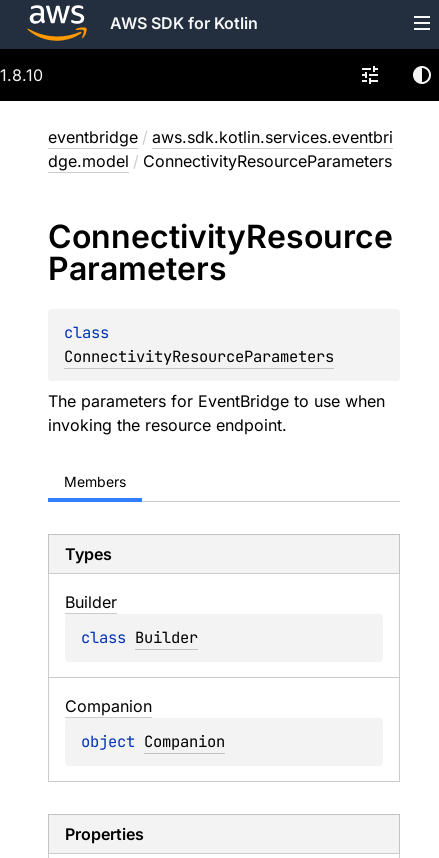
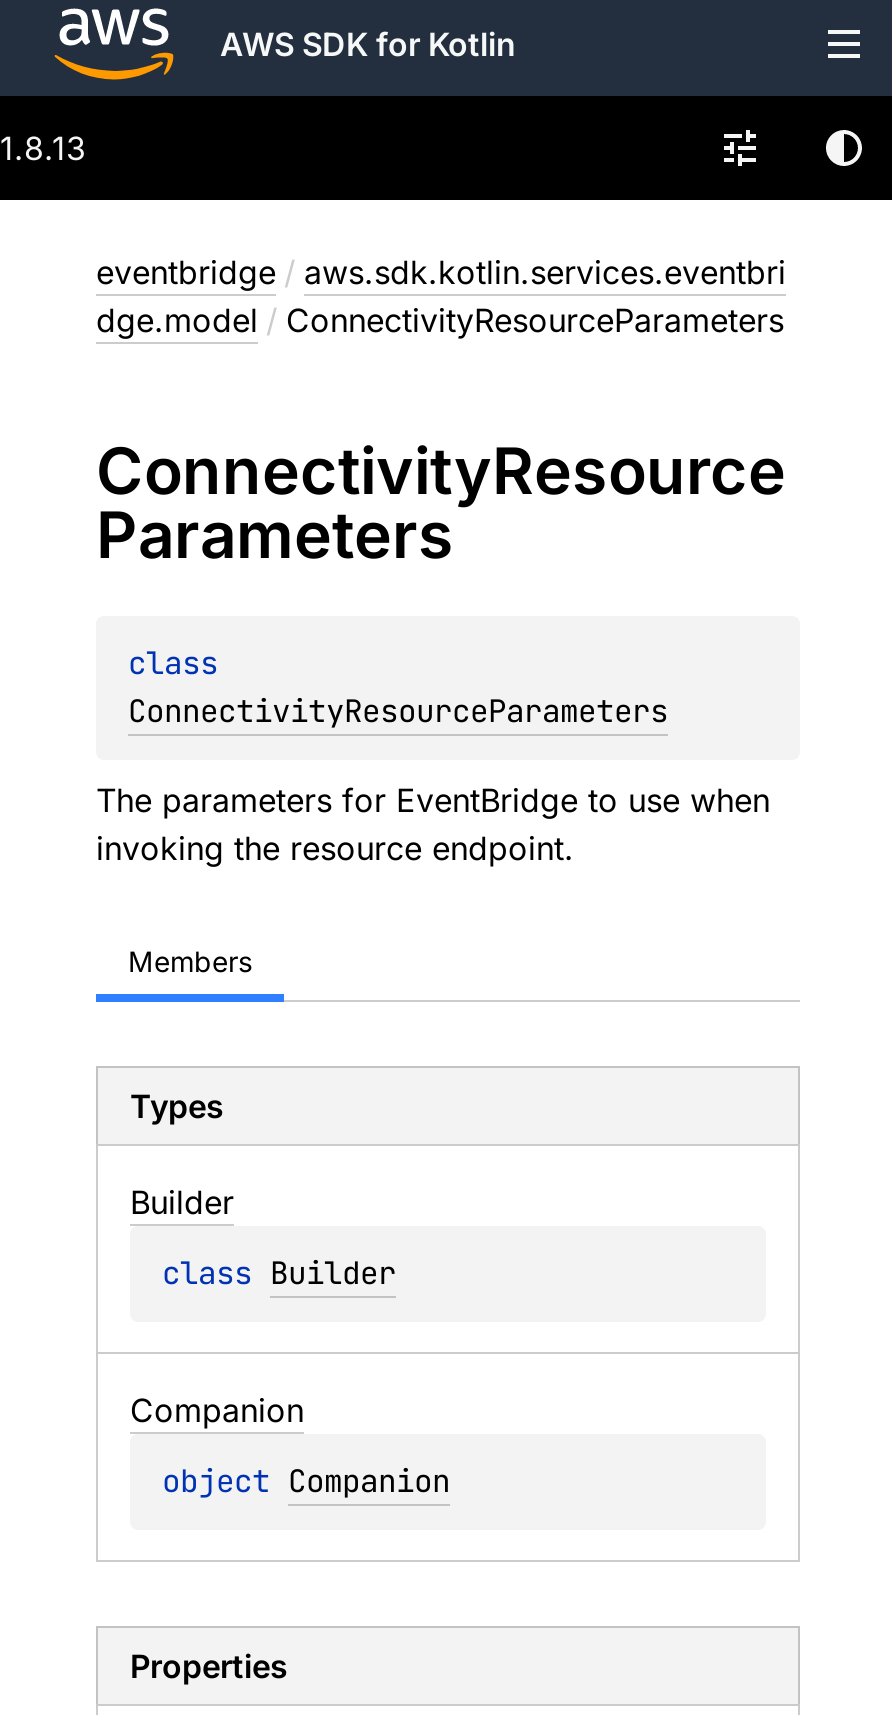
- 1.8.10
+ 1.8.13
